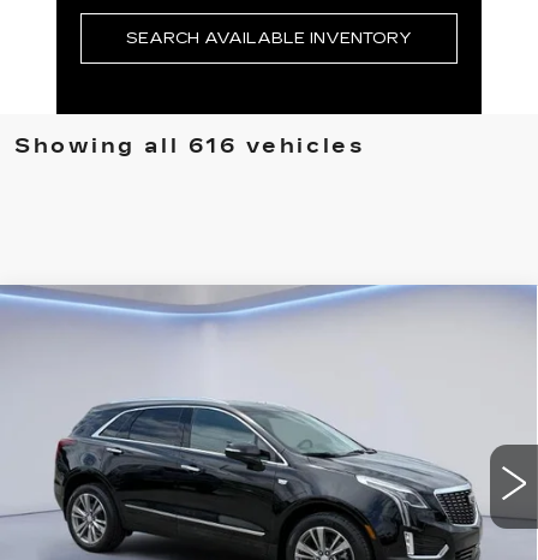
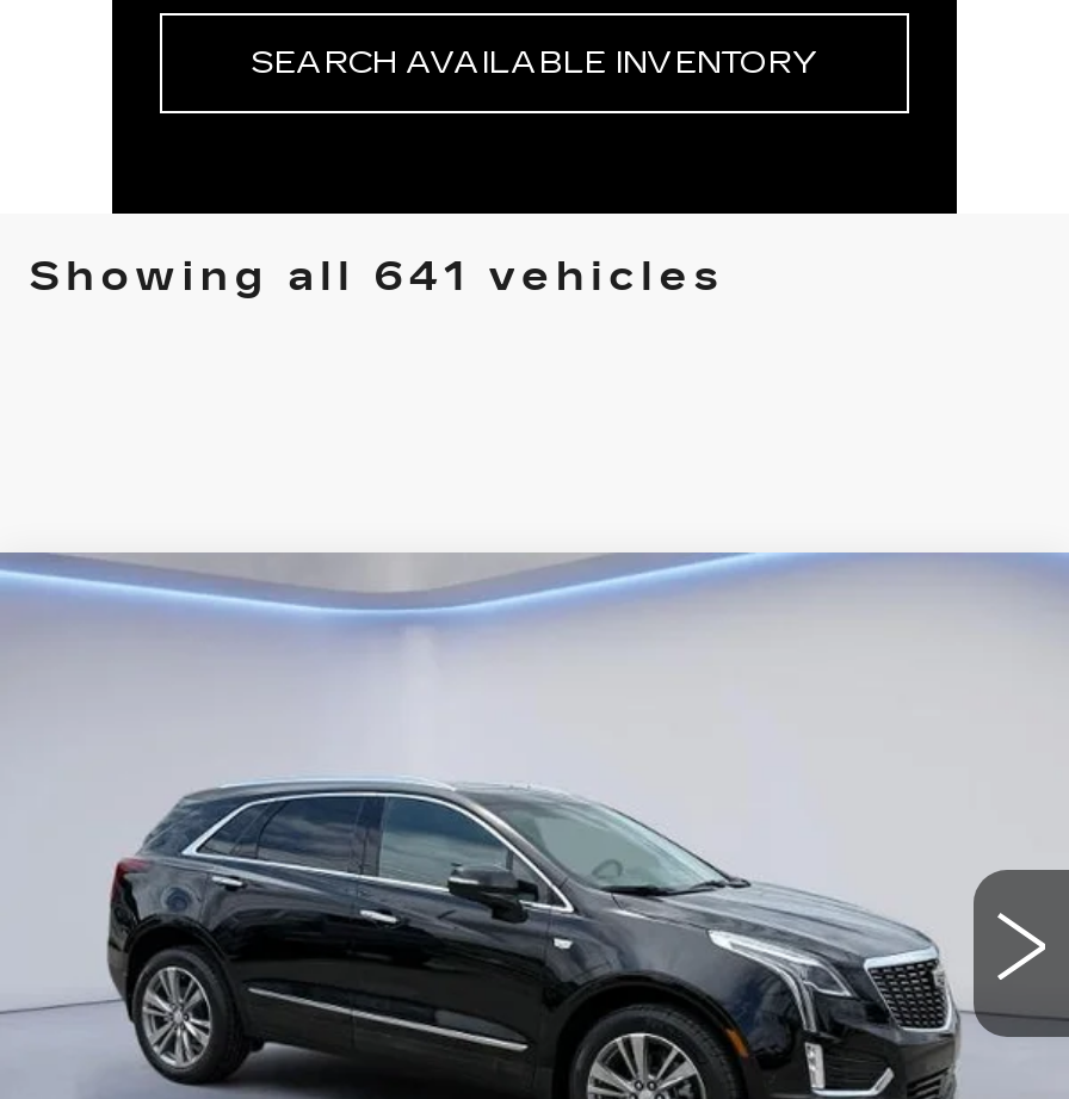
- Showing all 616 vehicles
+ Showing all 641 vehicles
